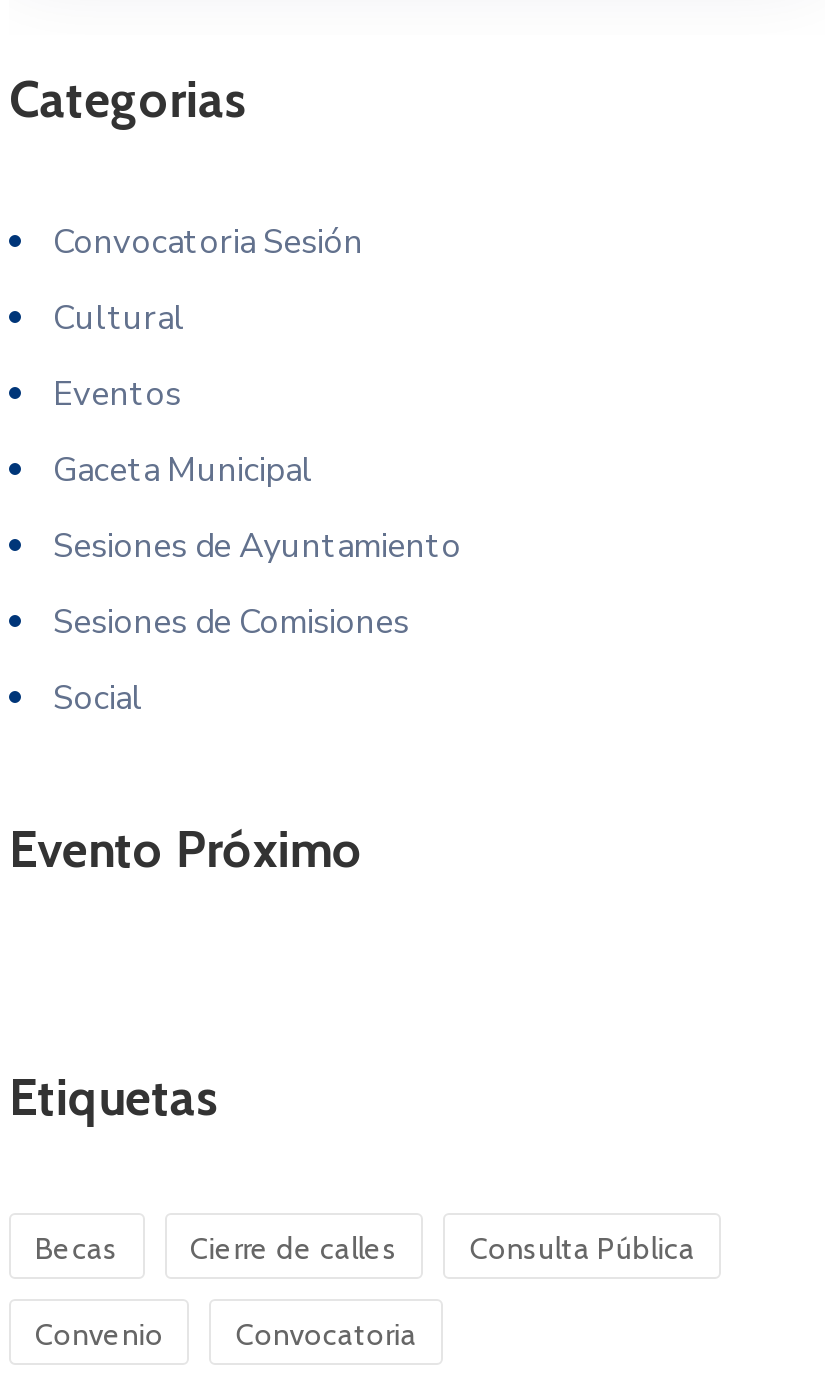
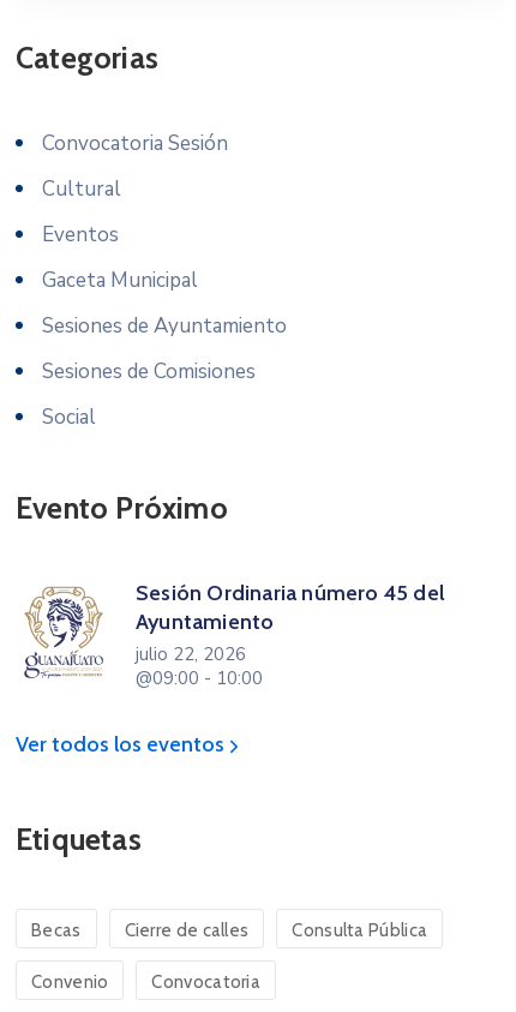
+ [image]
+ Sesión Ordinaria número 45 del
+ Ayuntamiento
+ julio 22, 2026
+ @09:00 - 10:00
+ Ver todos los eventos
